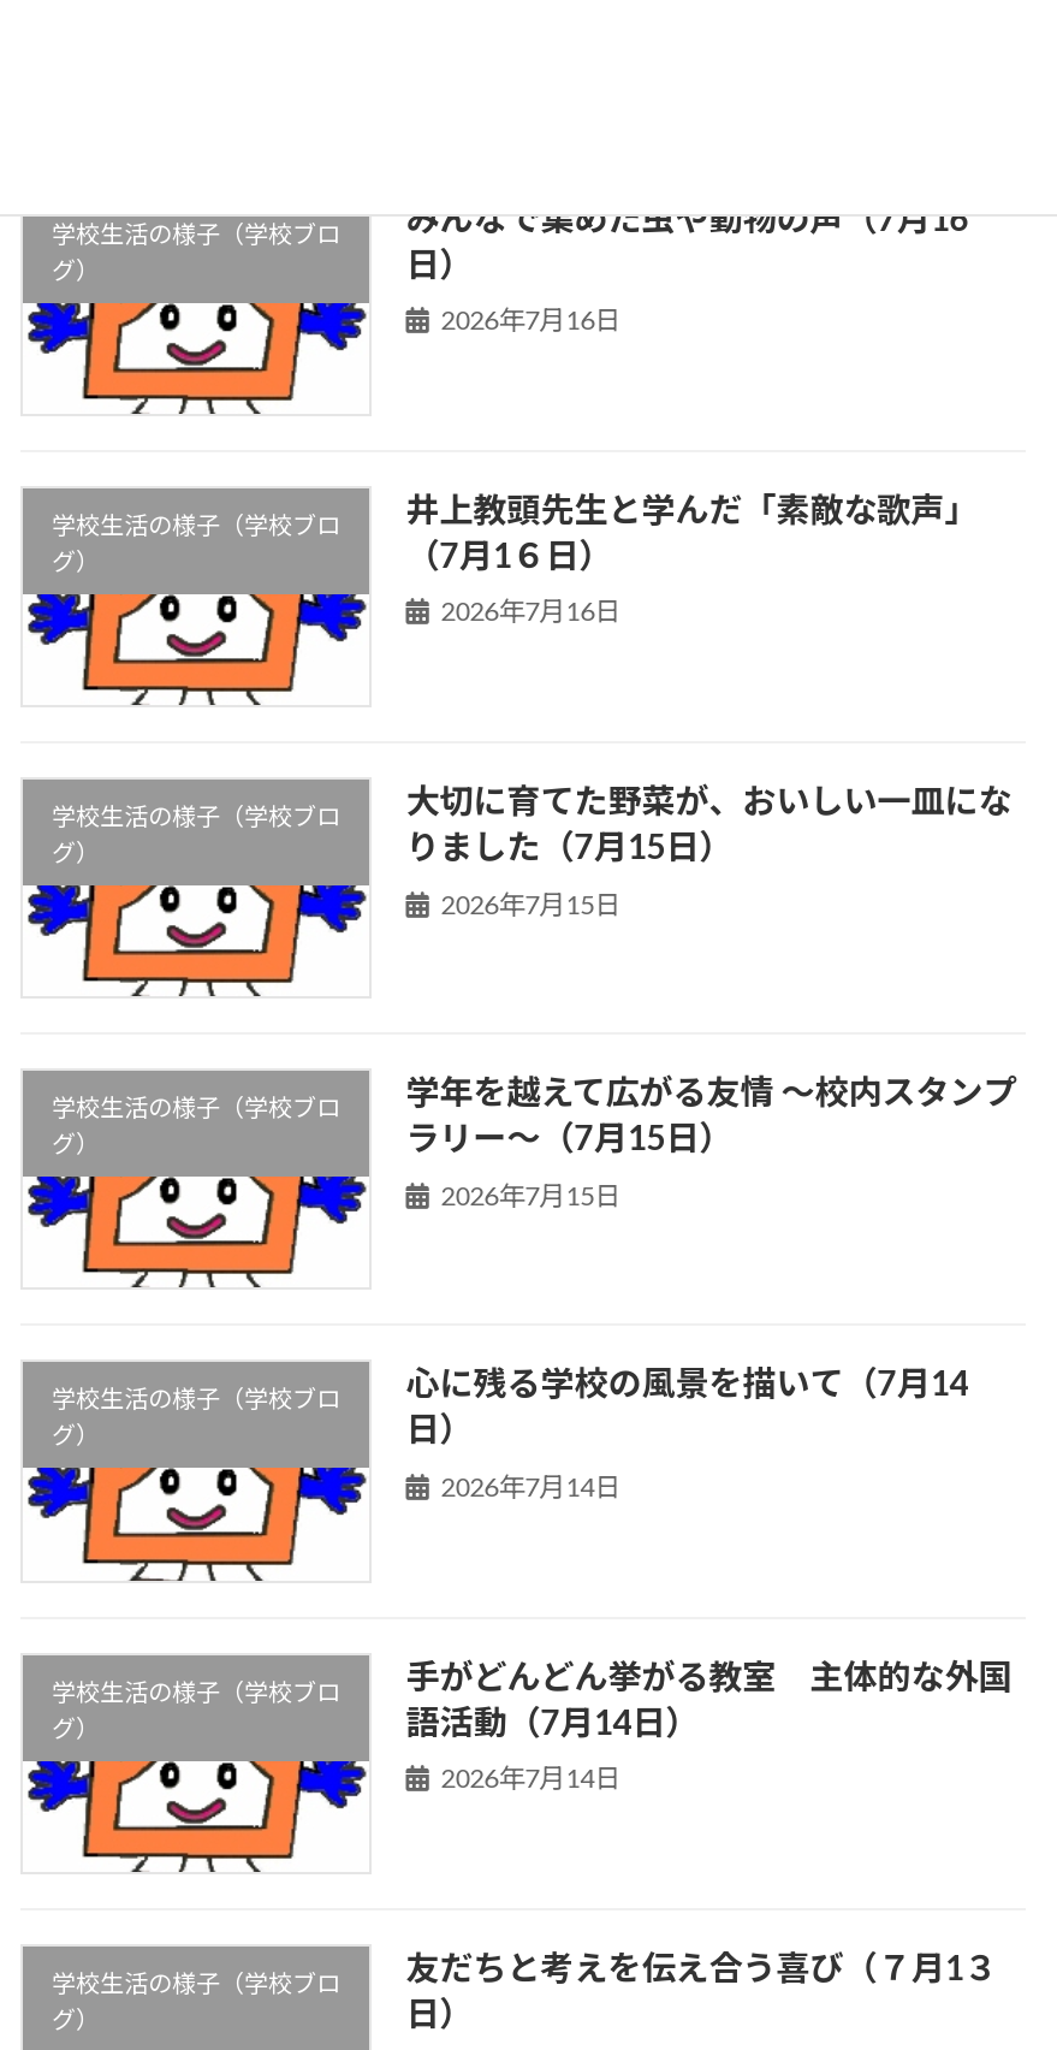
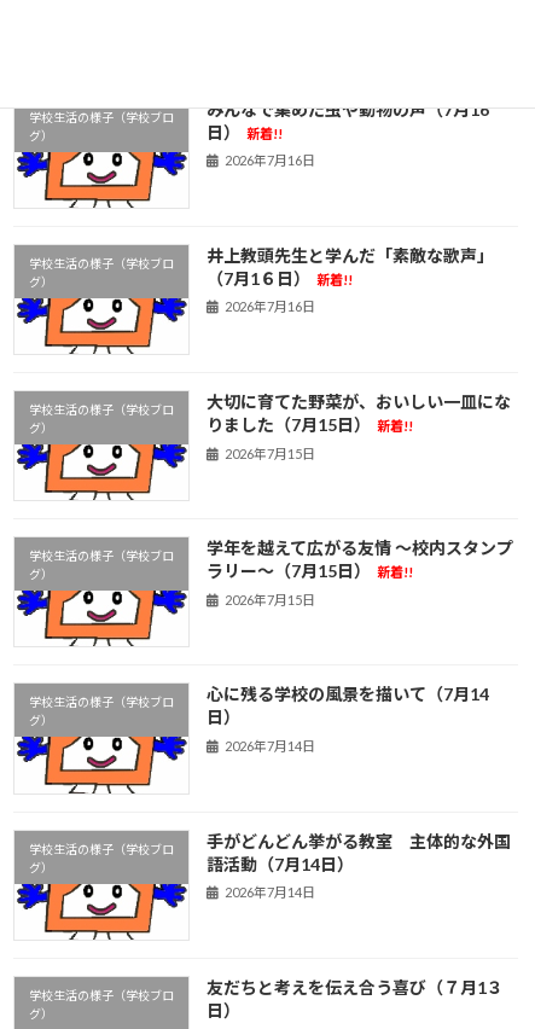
- 日）
+ 日） 新着!!

- （7月1６日）
+ （7月1６日） 新着!!

- りました（7月15日）
+ りました（7月15日） 新着!!

- ラリー～（7月15日）
+ ラリー～（7月15日） 新着!!
